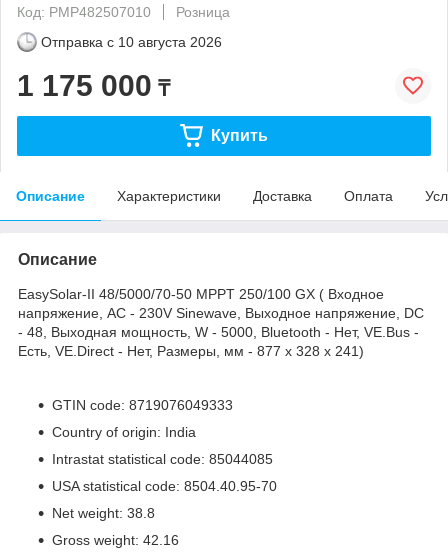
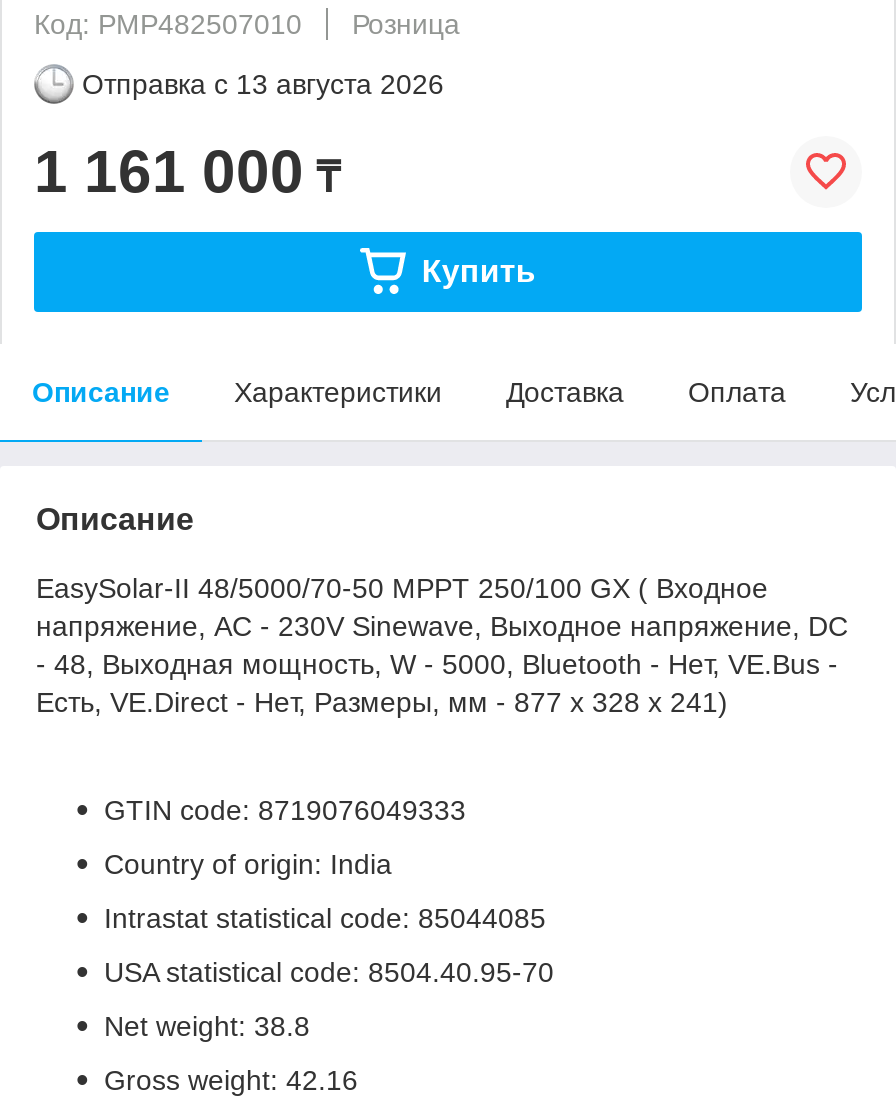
- Отправка с 10 августа 2026
+ Отправка с 13 августа 2026

- 1 175 000 ₸
+ 1 161 000 ₸
